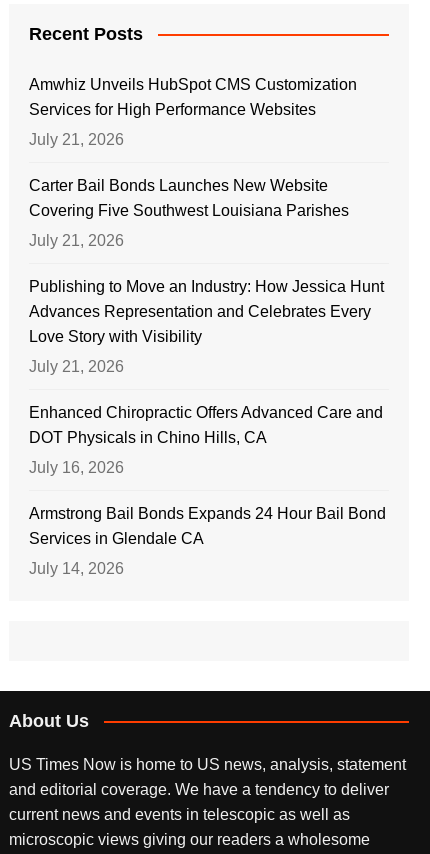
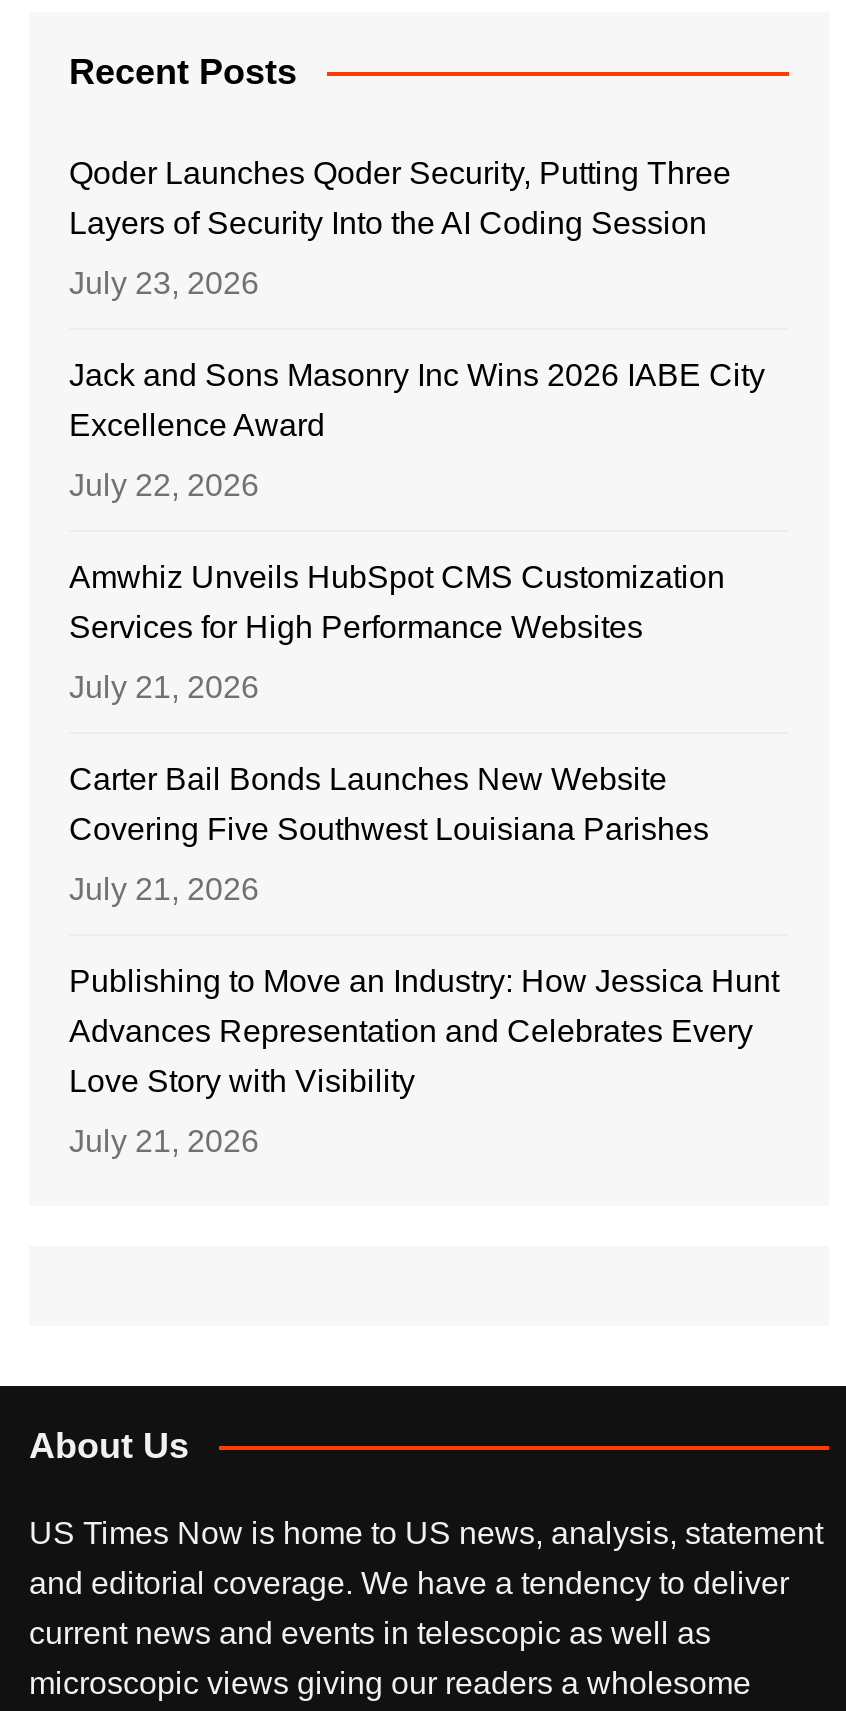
+ Qoder Launches Qoder Security, Putting Three
+ Layers of Security Into the AI Coding Session
+ July 23, 2026
+ Jack and Sons Masonry Inc Wins 2026 IABE City
+ Excellence Award
+ July 22, 2026

moved down: Amwhiz Unveils HubSpot CMS Customization | Services for High Performance Websites | July 21, 2026 | ... | Love Story with Visibility | July 21, 2026

- Enhanced Chiropractic Offers Advanced Care and
- DOT Physicals in Chino Hills, CA
- July 16, 2026
- Armstrong Bail Bonds Expands 24 Hour Bail Bond
- Services in Glendale CA
- July 14, 2026
